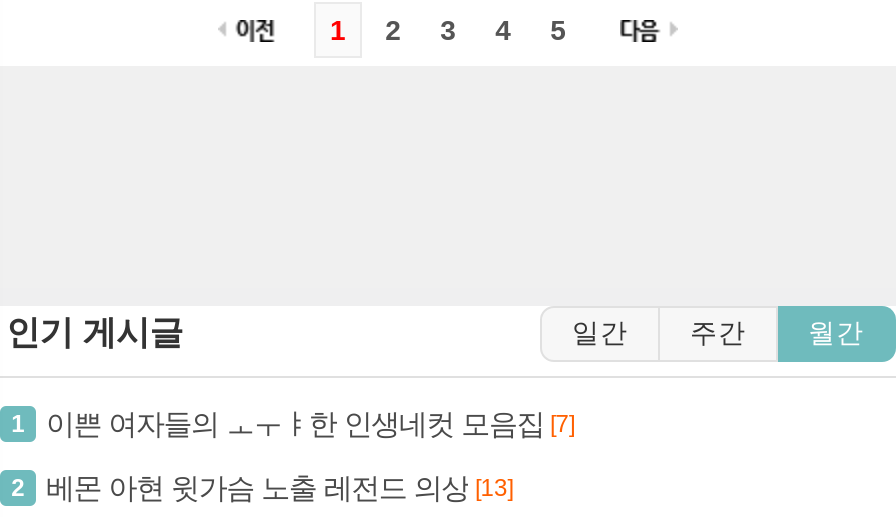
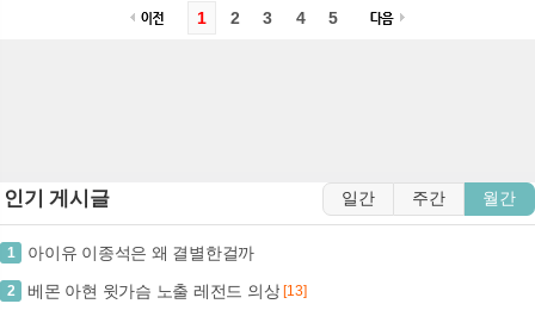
- 이쁜 여자들의 ㅗㅜㅑ한 인생네컷 모음집 [7]
+ 아이유 이종석은 왜 결별한걸까
